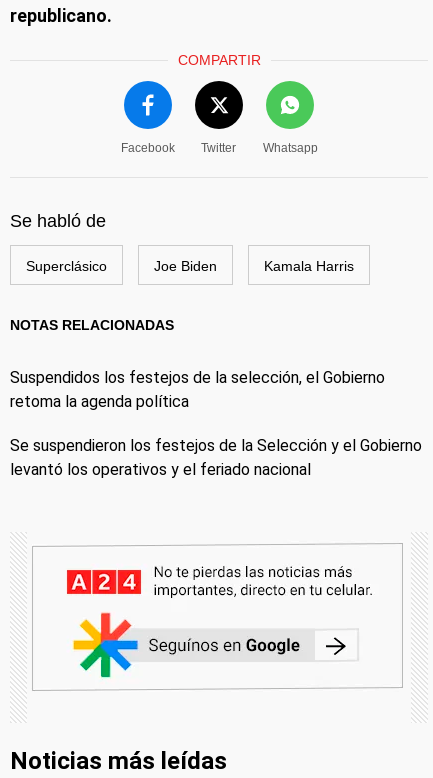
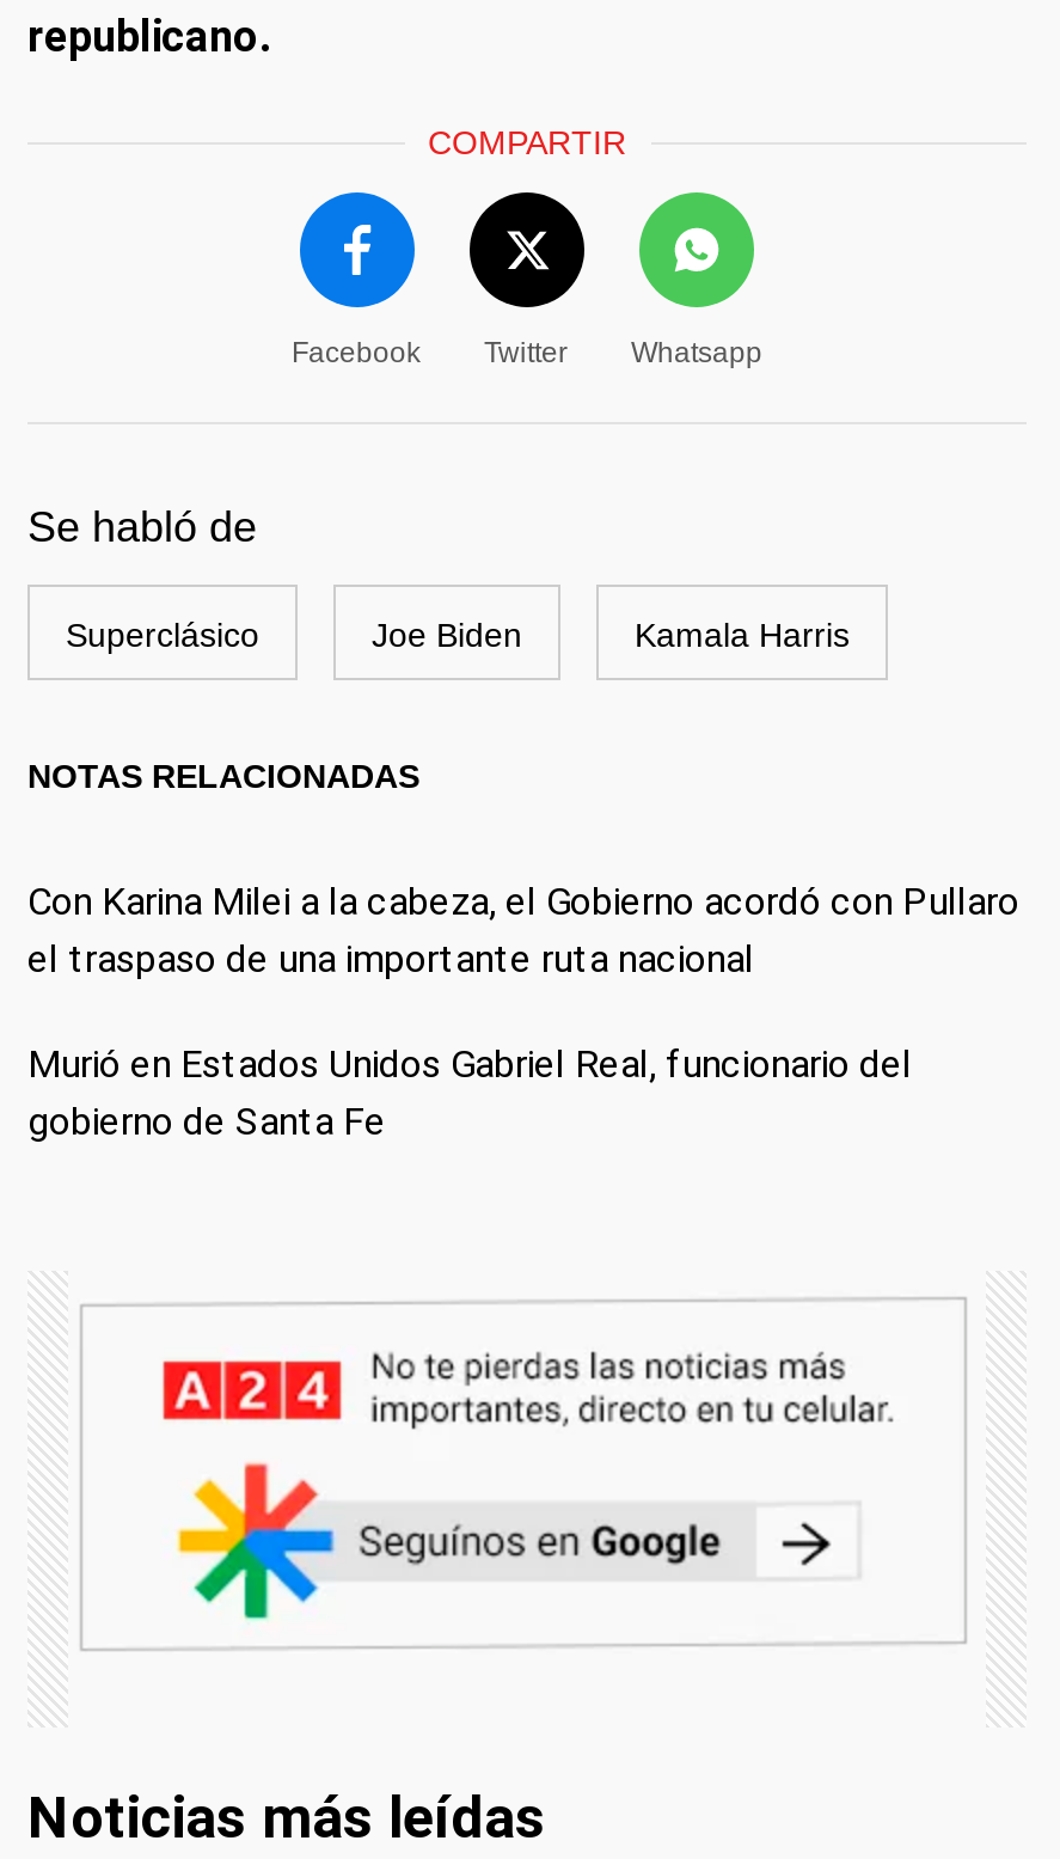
- Suspendidos los festejos de la selección, el Gobierno
- retoma la agenda política
+ Con Karina Milei a la cabeza, el Gobierno acordó con Pullaro
+ el traspaso de una importante ruta nacional

- Se suspendieron los festejos de la Selección y el Gobierno
- levantó los operativos y el feriado nacional
+ Murió en Estados Unidos Gabriel Real, funcionario del
+ gobierno de Santa Fe
